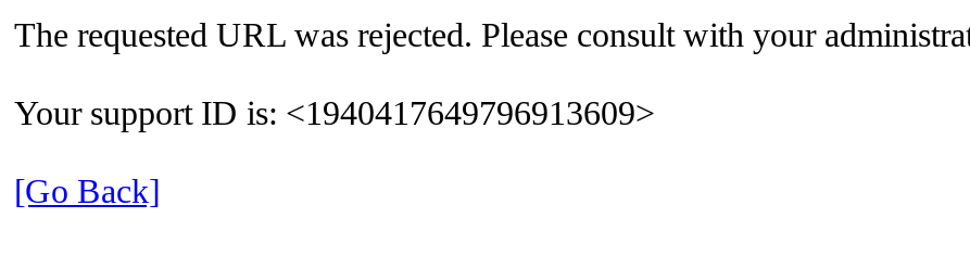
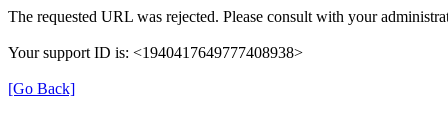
- Your support ID is: <1940417649796913609>
+ Your support ID is: <1940417649777408938>
